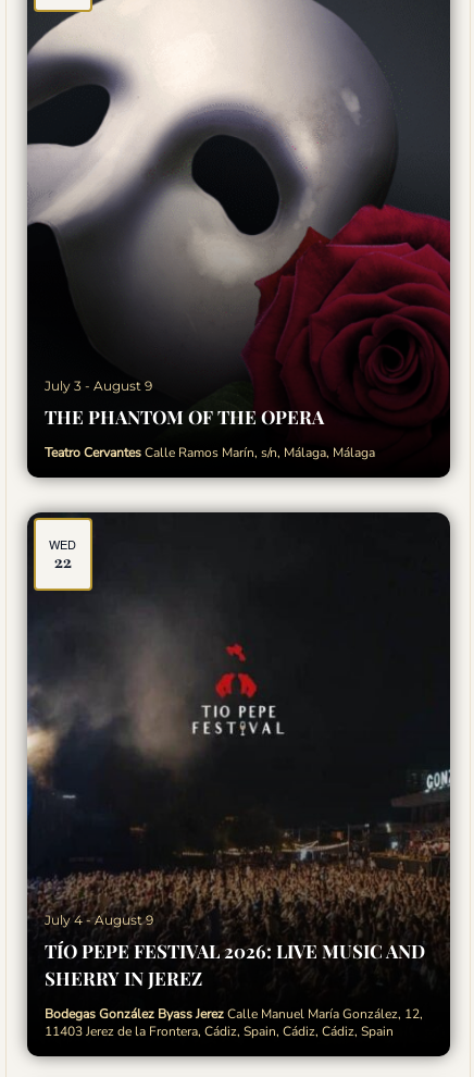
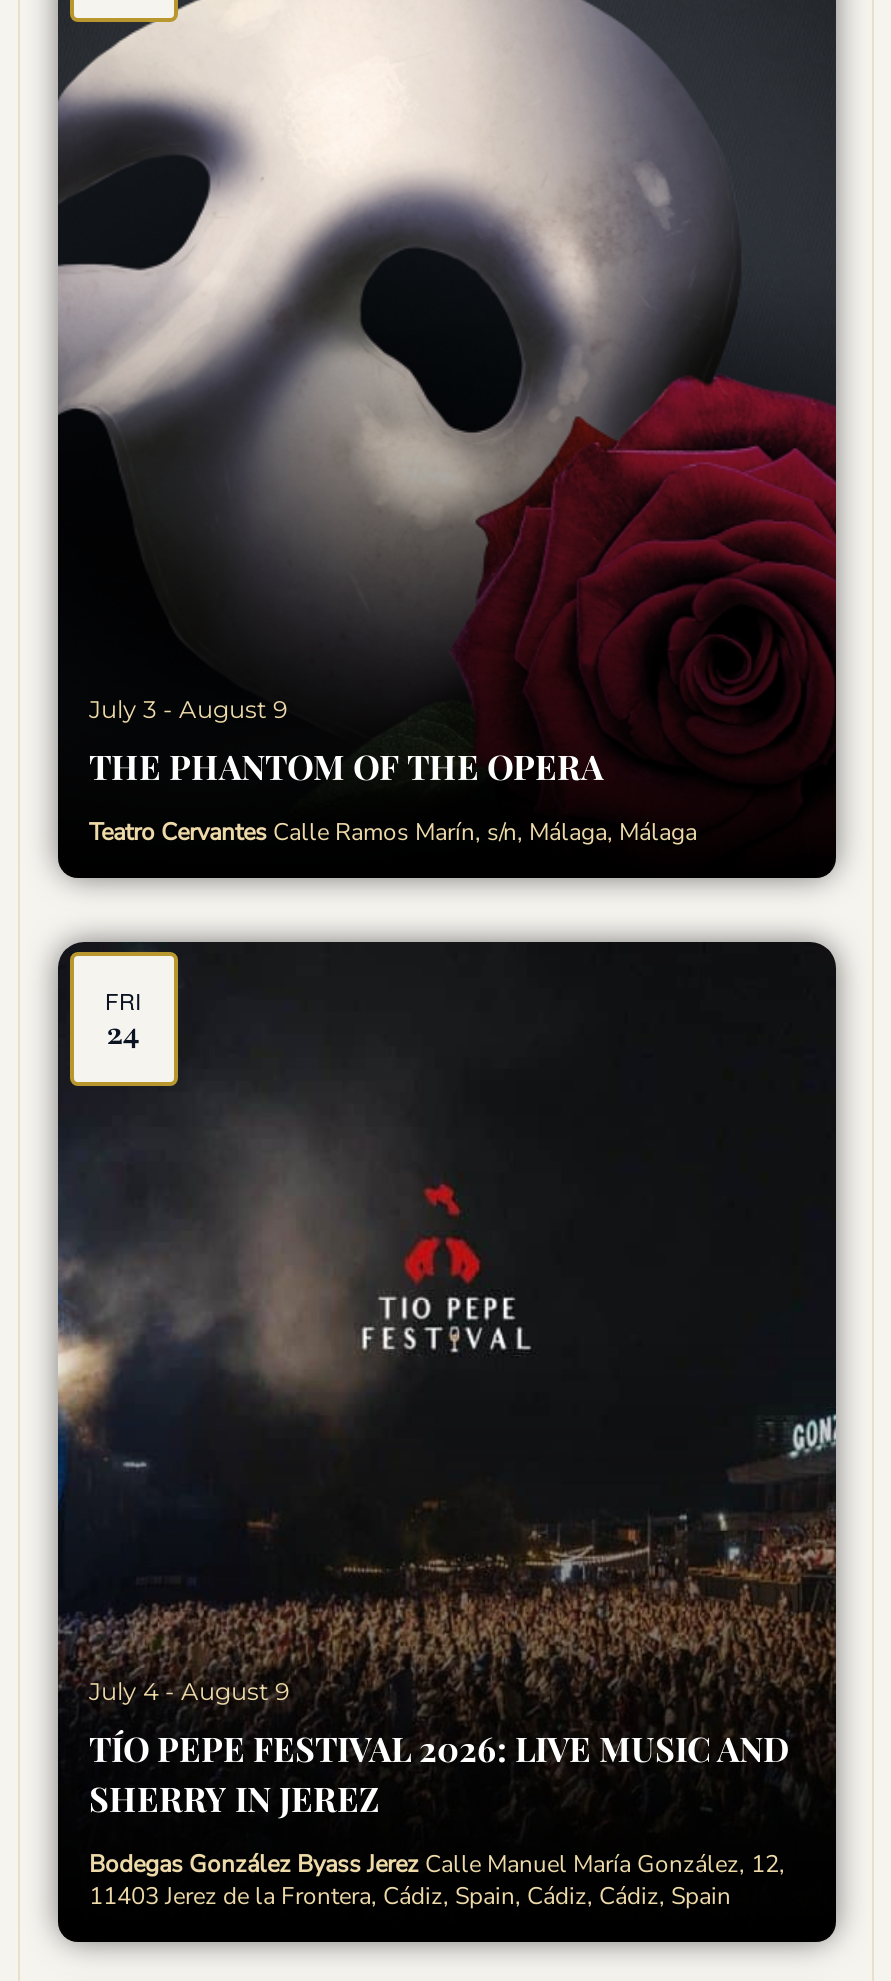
- WED
- 22
+ FRI
+ 24
